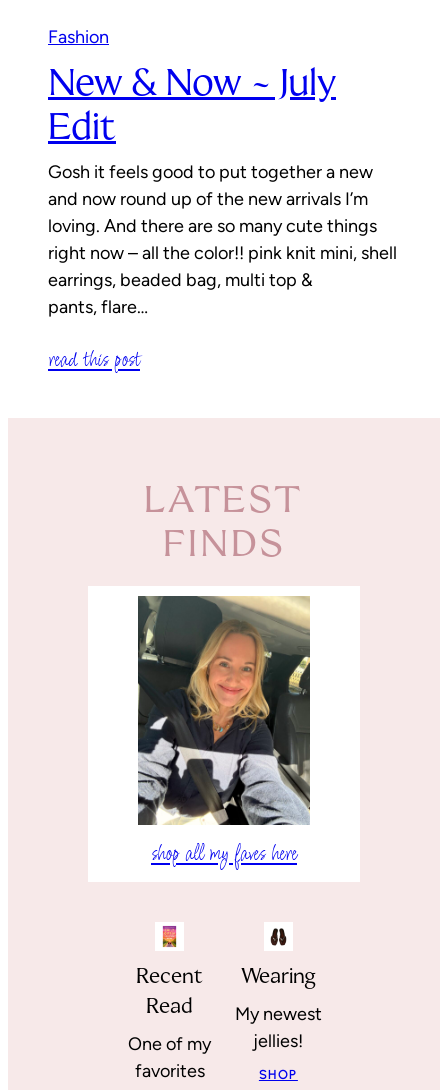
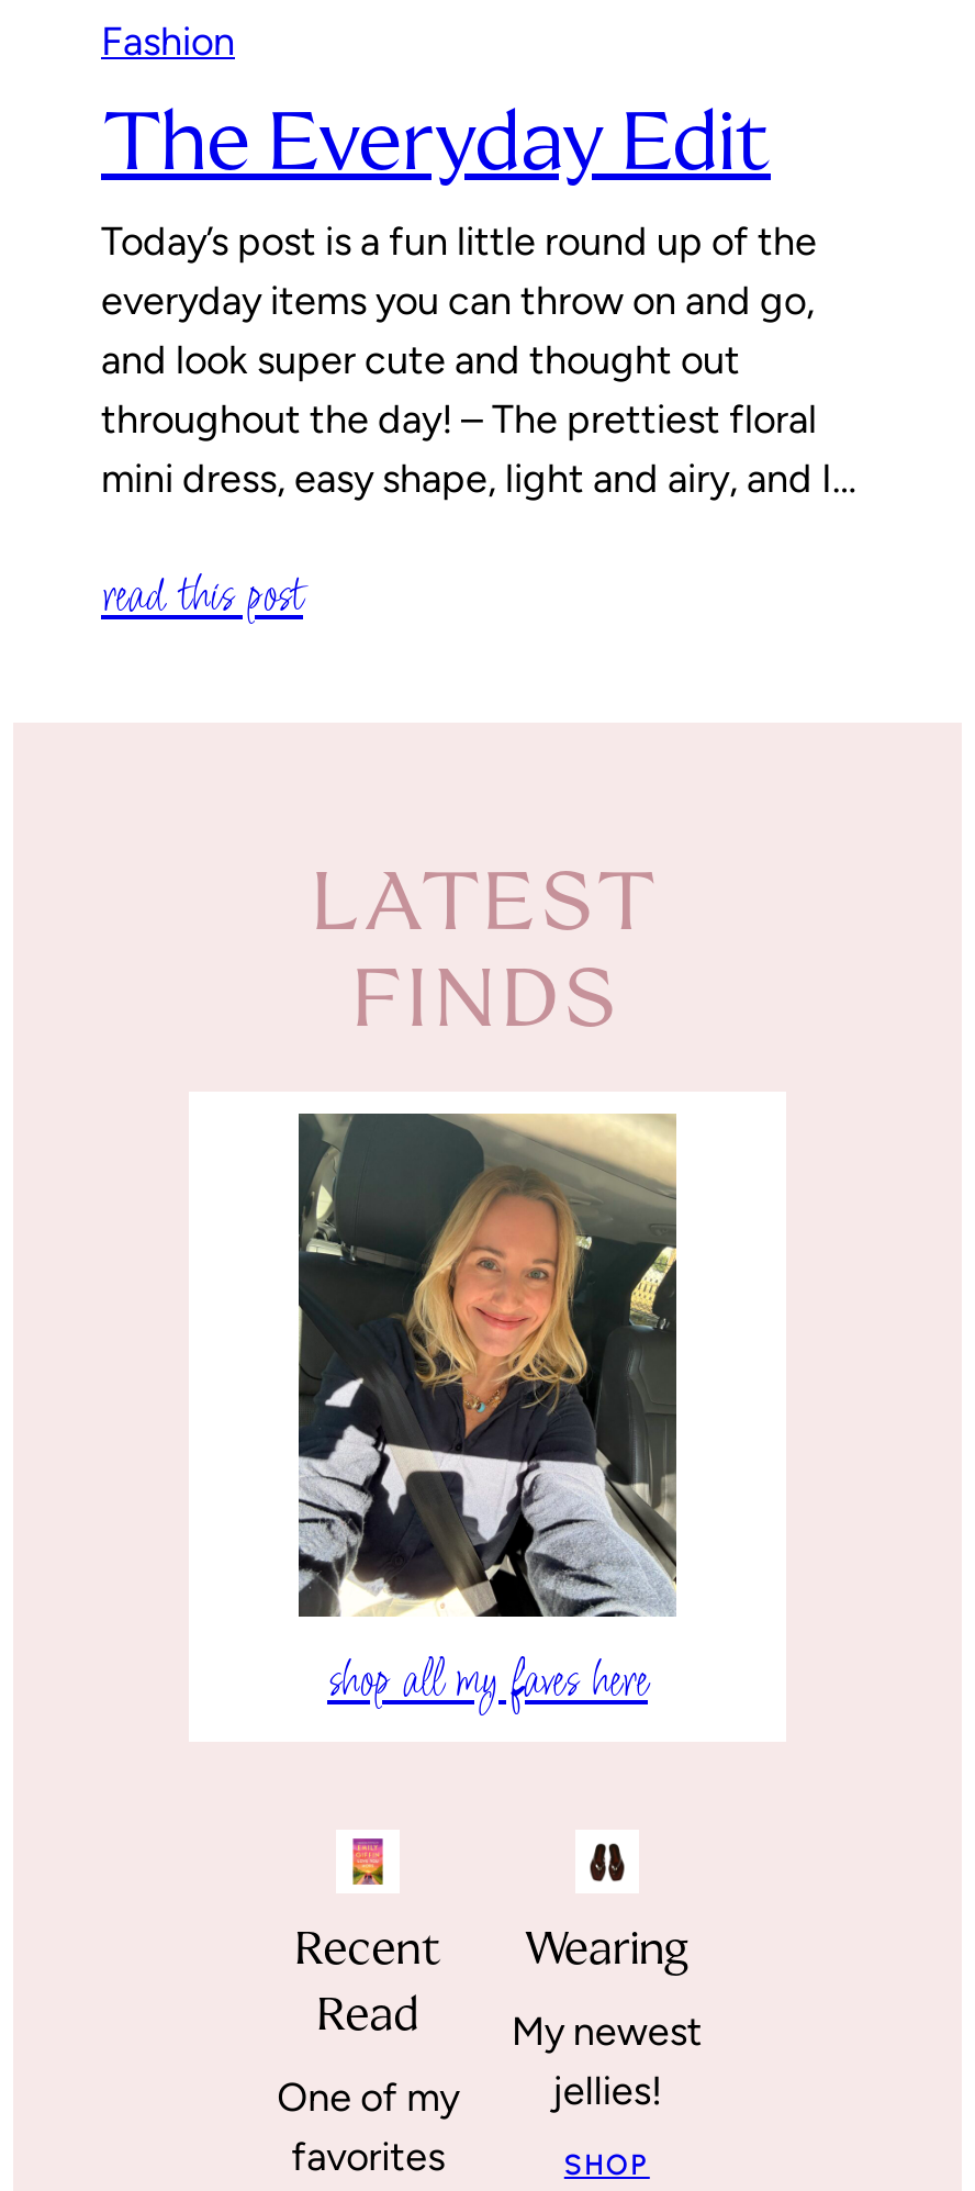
- New & Now ~ July
- Edit
- Gosh it feels good to put together a new
- and now round up of the new arrivals I’m
- loving. And there are so many cute things
- right now – all the color!! pink knit mini, shell
- earrings, beaded bag, multi top &
- pants, flare…
+ The Everyday Edit
+ Today’s post is a fun little round up of the
+ everyday items you can throw on and go,
+ and look super cute and thought out
+ throughout the day! – The prettiest floral
+ mini dress, easy shape, light and airy, and I…
